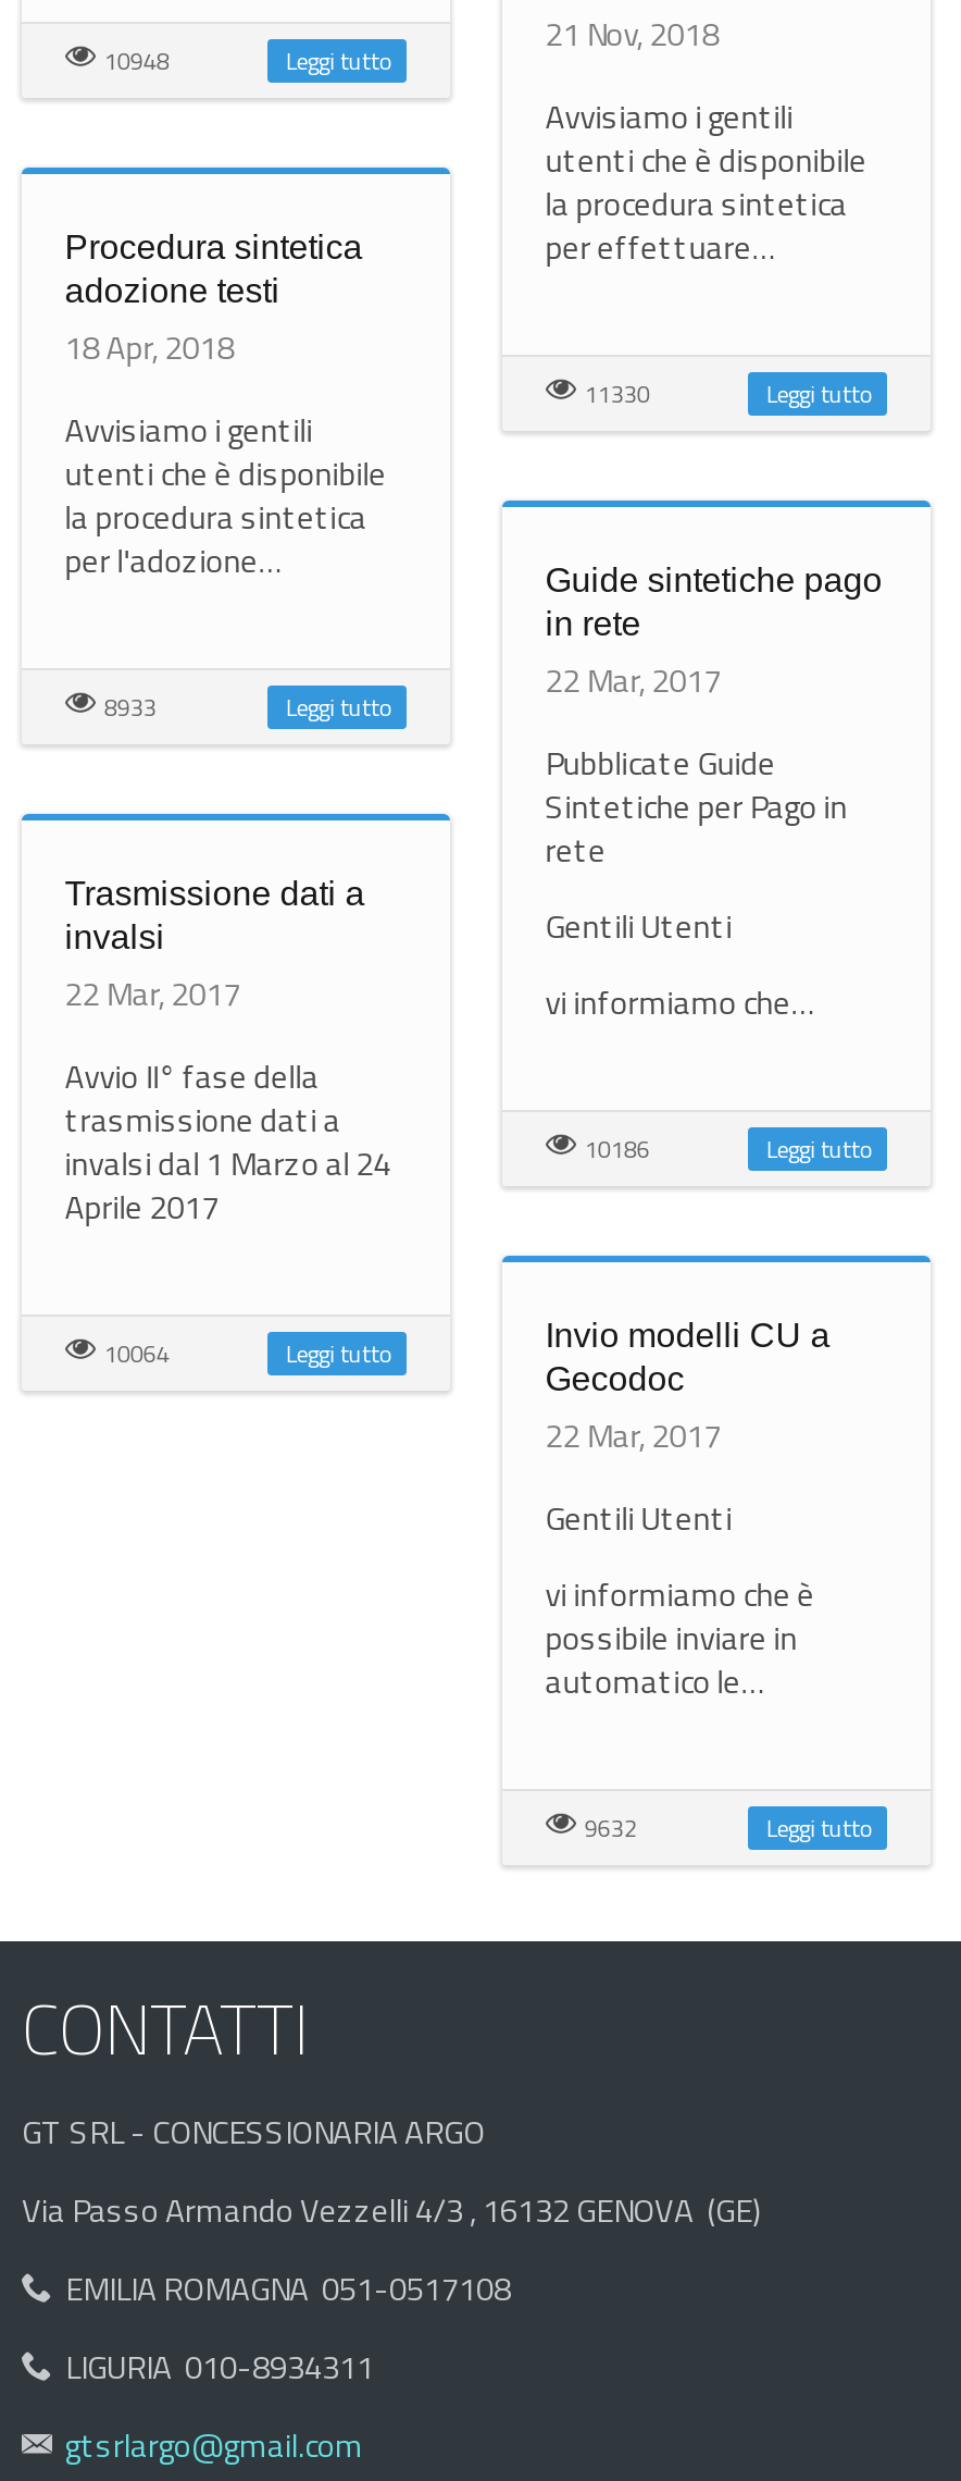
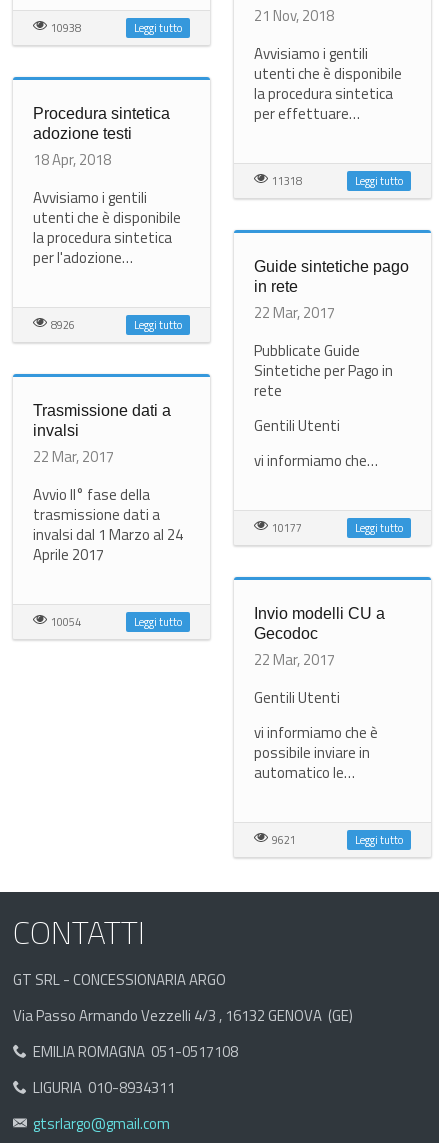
- 10948
+ 10938

- 11330
+ 11318

- 8933
+ 8926

- 10186
+ 10177

- 10064
+ 10054

- 9632
+ 9621
